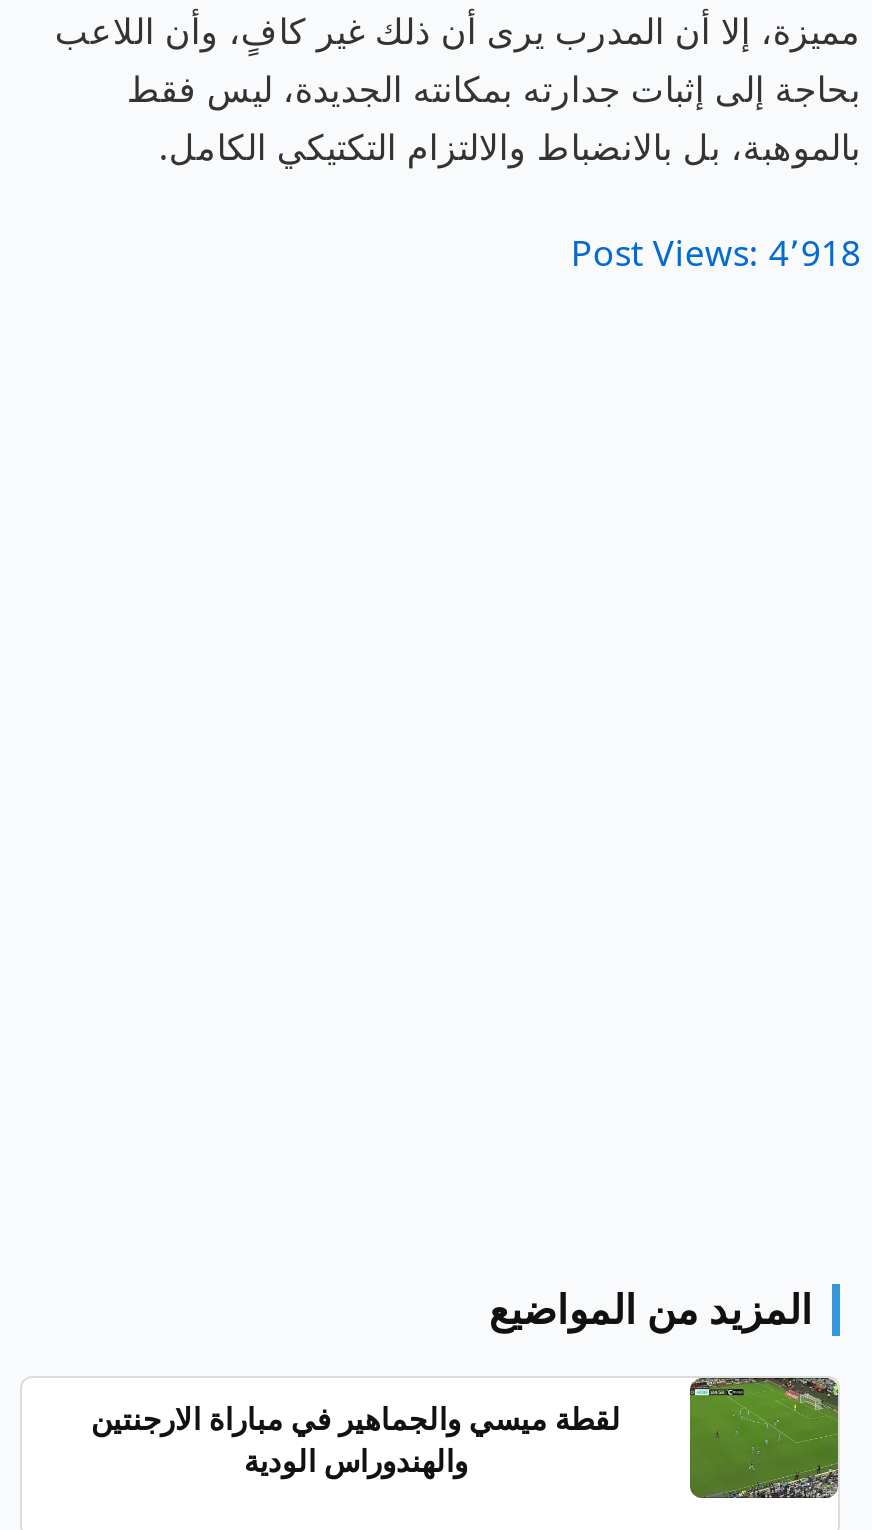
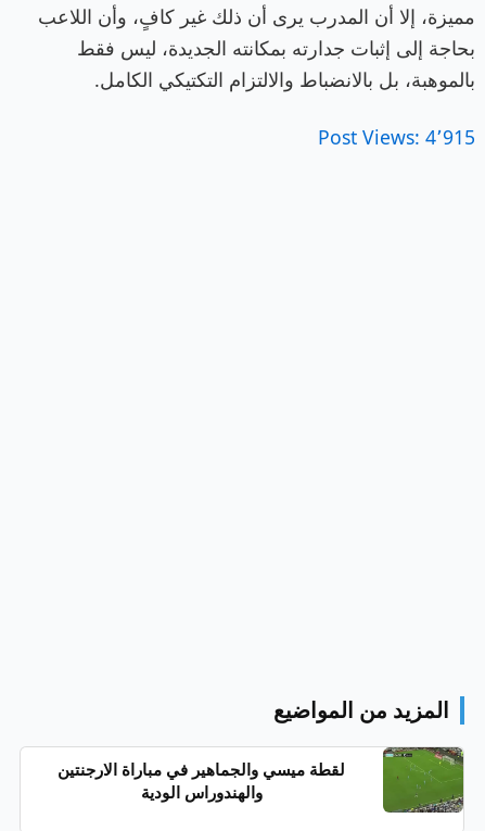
- Post Views: 4٬918
+ Post Views: 4٬915
